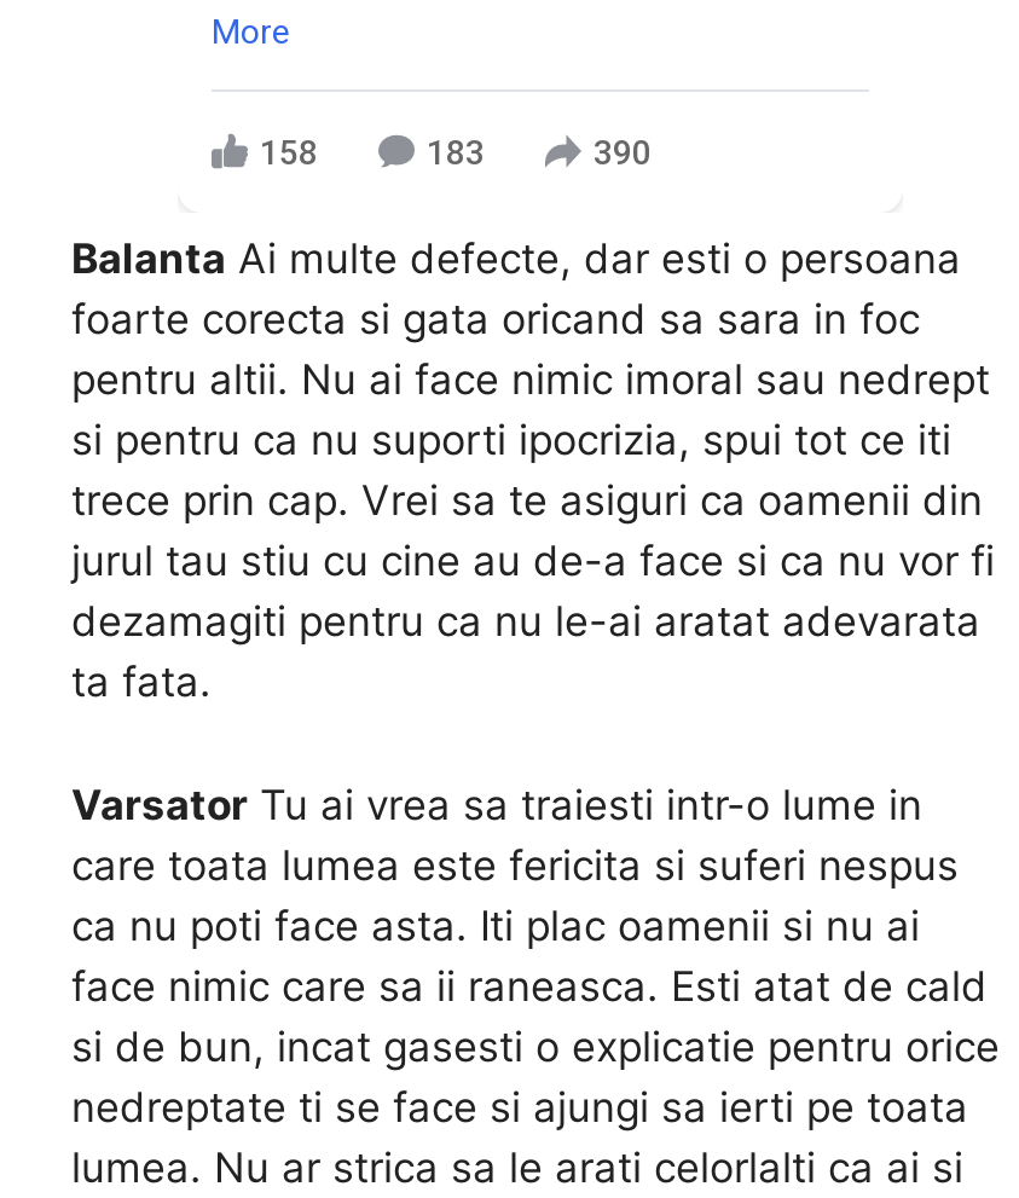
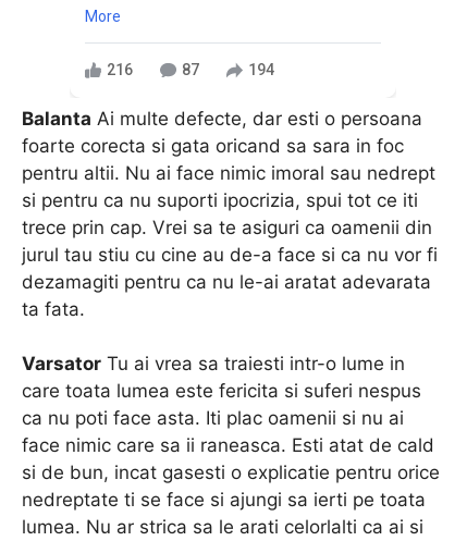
- 158
+ 216

- 183
+ 87

- 390
+ 194
